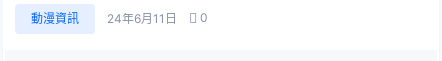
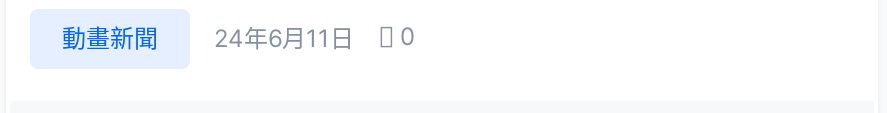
- 動漫資訊
+ 動畫新聞
